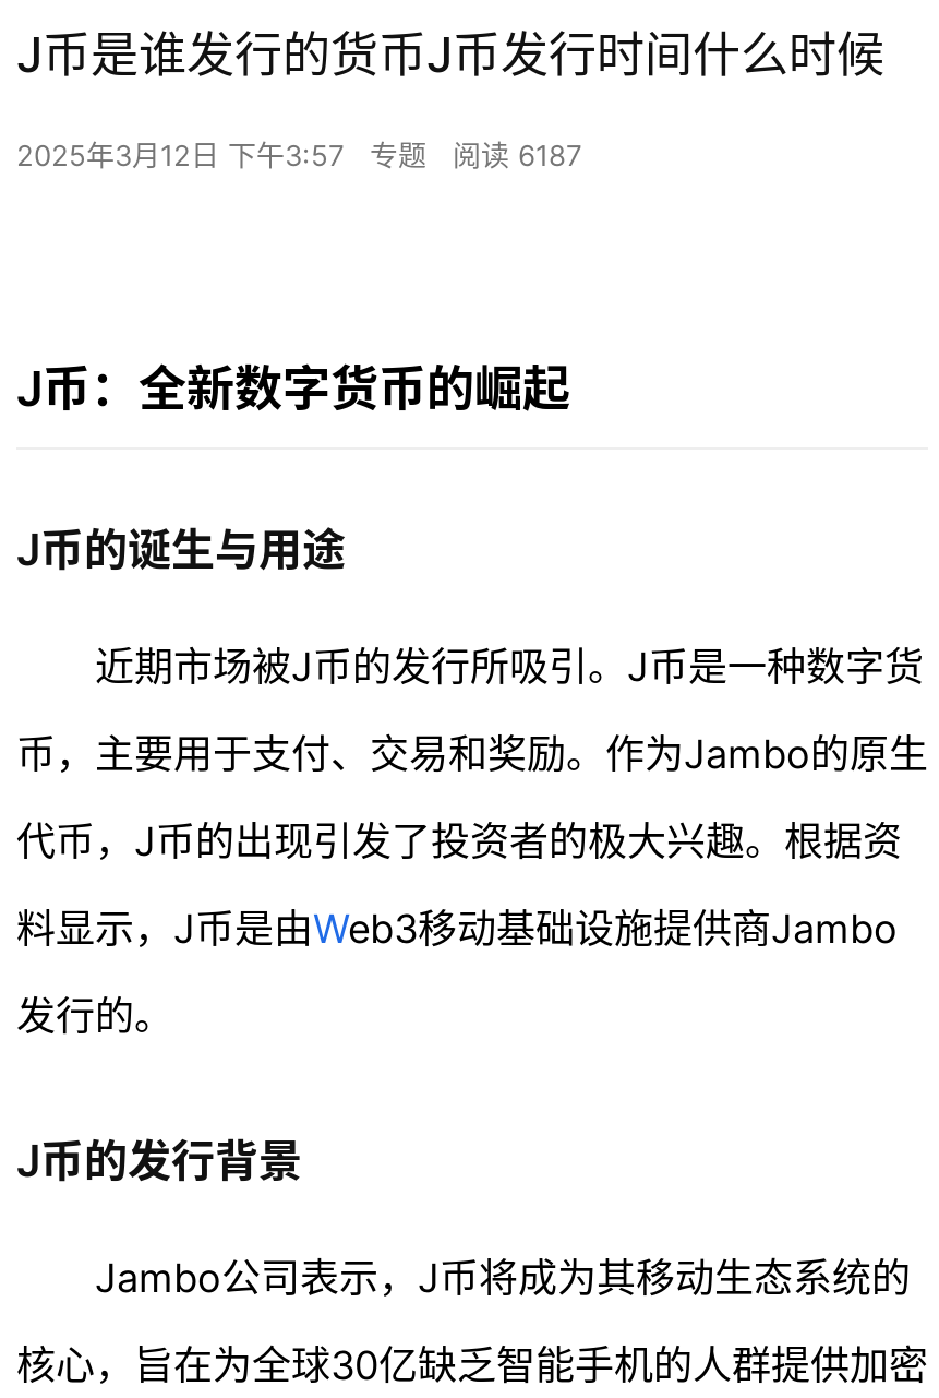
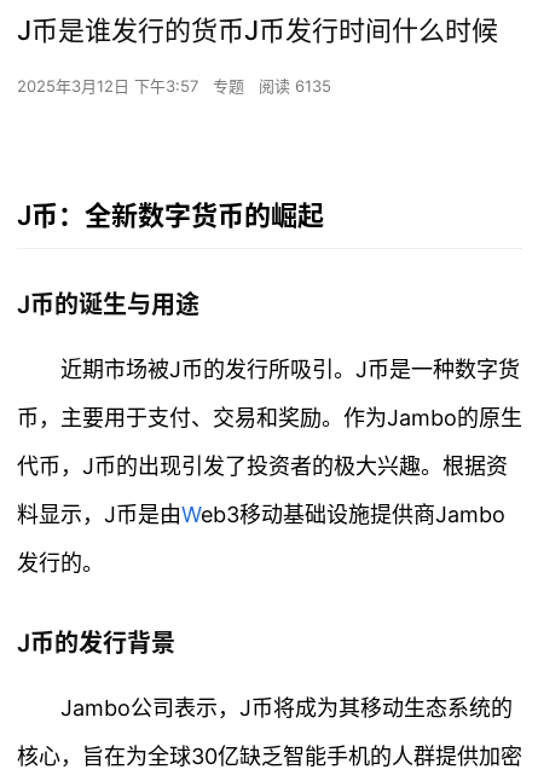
- 2025年3月12日 下午3:57 专题 阅读 6187
+ 2025年3月12日 下午3:57 专题 阅读 6135
